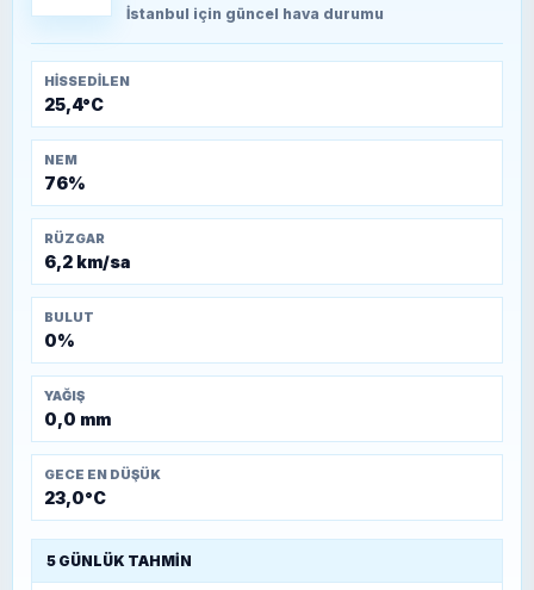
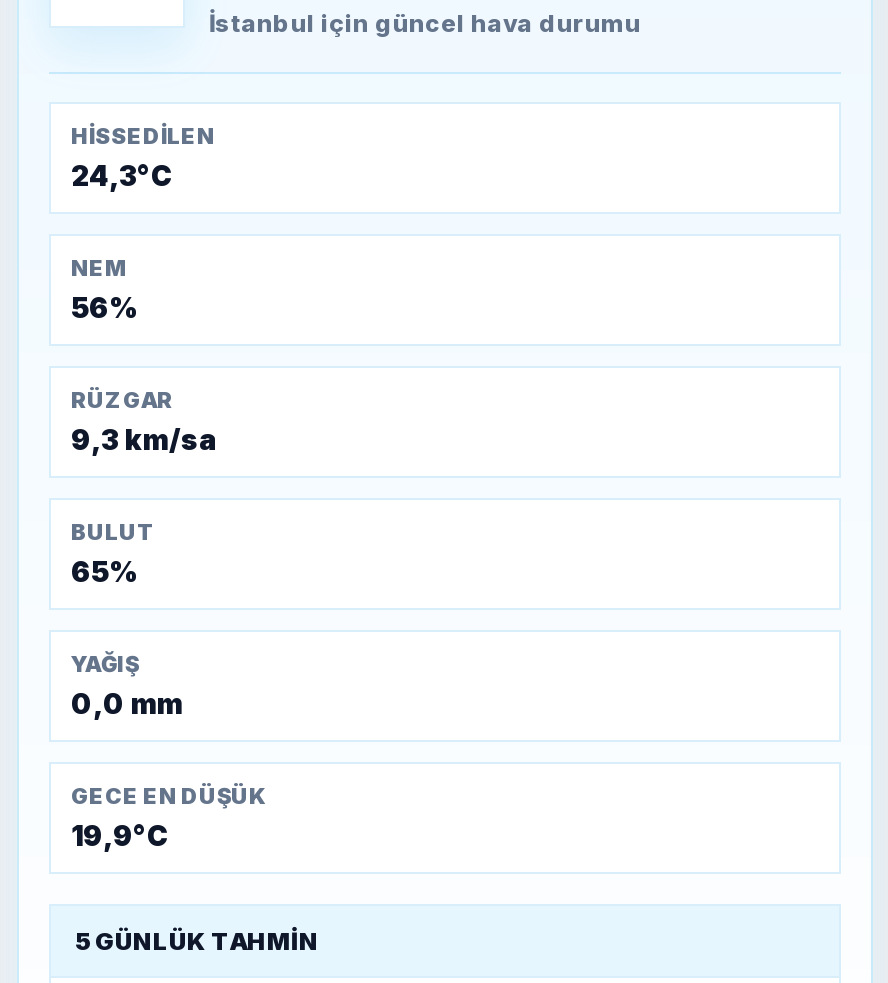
- 25,4°C
+ 24,3°C

- 76%
+ 56%

- 6,2 km/sa
+ 9,3 km/sa

- 0%
+ 65%

- 23,0°C
+ 19,9°C
